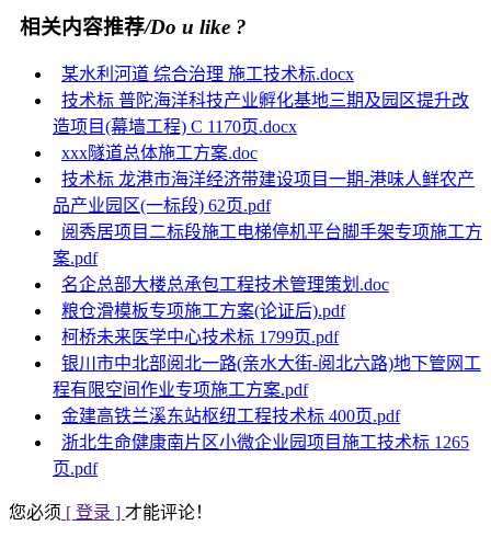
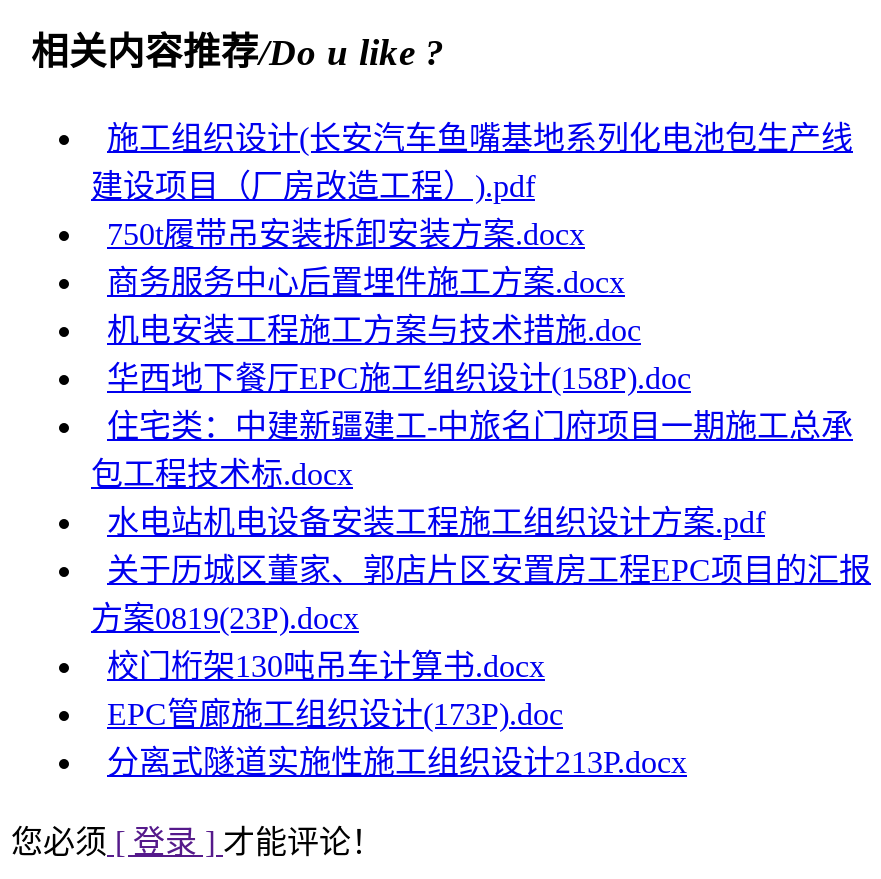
- 某水利河道 综合治理 施工技术标.docx
- 技术标 普陀海洋科技产业孵化基地三期及园区提升改
- 造项目(幕墙工程) C 1170页.docx
- xxx隧道总体施工方案.doc
- 技术标 龙港市海洋经济带建设项目一期-港味人鲜农产
- 品产业园区(一标段) 62页.pdf
- 阅秀居项目二标段施工电梯停机平台脚手架专项施工方
- 案.pdf
- 名企总部大楼总承包工程技术管理策划.doc
- 粮仓滑模板专项施工方案(论证后).pdf
- 柯桥未来医学中心技术标 1799页.pdf
- 银川市中北部阅北一路(亲水大街-阅北六路)地下管网工
- 程有限空间作业专项施工方案.pdf
- 金建高铁兰溪东站枢纽工程技术标 400页.pdf
- 浙北生命健康南片区小微企业园项目施工技术标 1265
- 页.pdf
+ 施工组织设计(长安汽车鱼嘴基地系列化电池包生产线
+ 建设项目（厂房改造工程）).pdf
+ 750t履带吊安装拆卸安装方案.docx
+ 商务服务中心后置埋件施工方案.docx
+ 机电安装工程施工方案与技术措施.doc
+ 华西地下餐厅EPC施工组织设计(158P).doc
+ 住宅类：中建新疆建工-中旅名门府项目一期施工总承
+ 包工程技术标.docx
+ 水电站机电设备安装工程施工组织设计方案.pdf
+ 关于历城区董家、郭店片区安置房工程EPC项目的汇报
+ 方案0819(23P).docx
+ 校门桁架130吨吊车计算书.docx
+ EPC管廊施工组织设计(173P).doc
+ 分离式隧道实施性施工组织设计213P.docx
